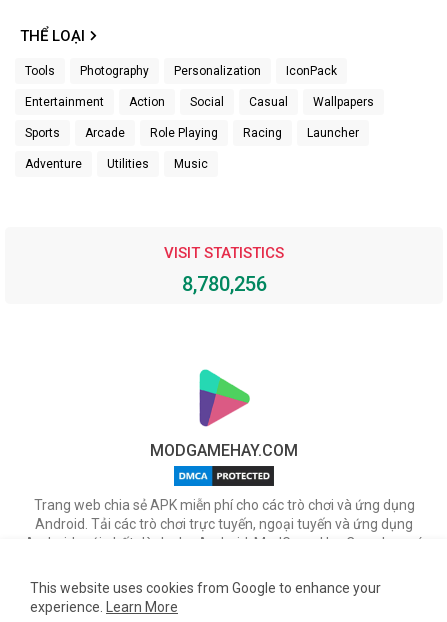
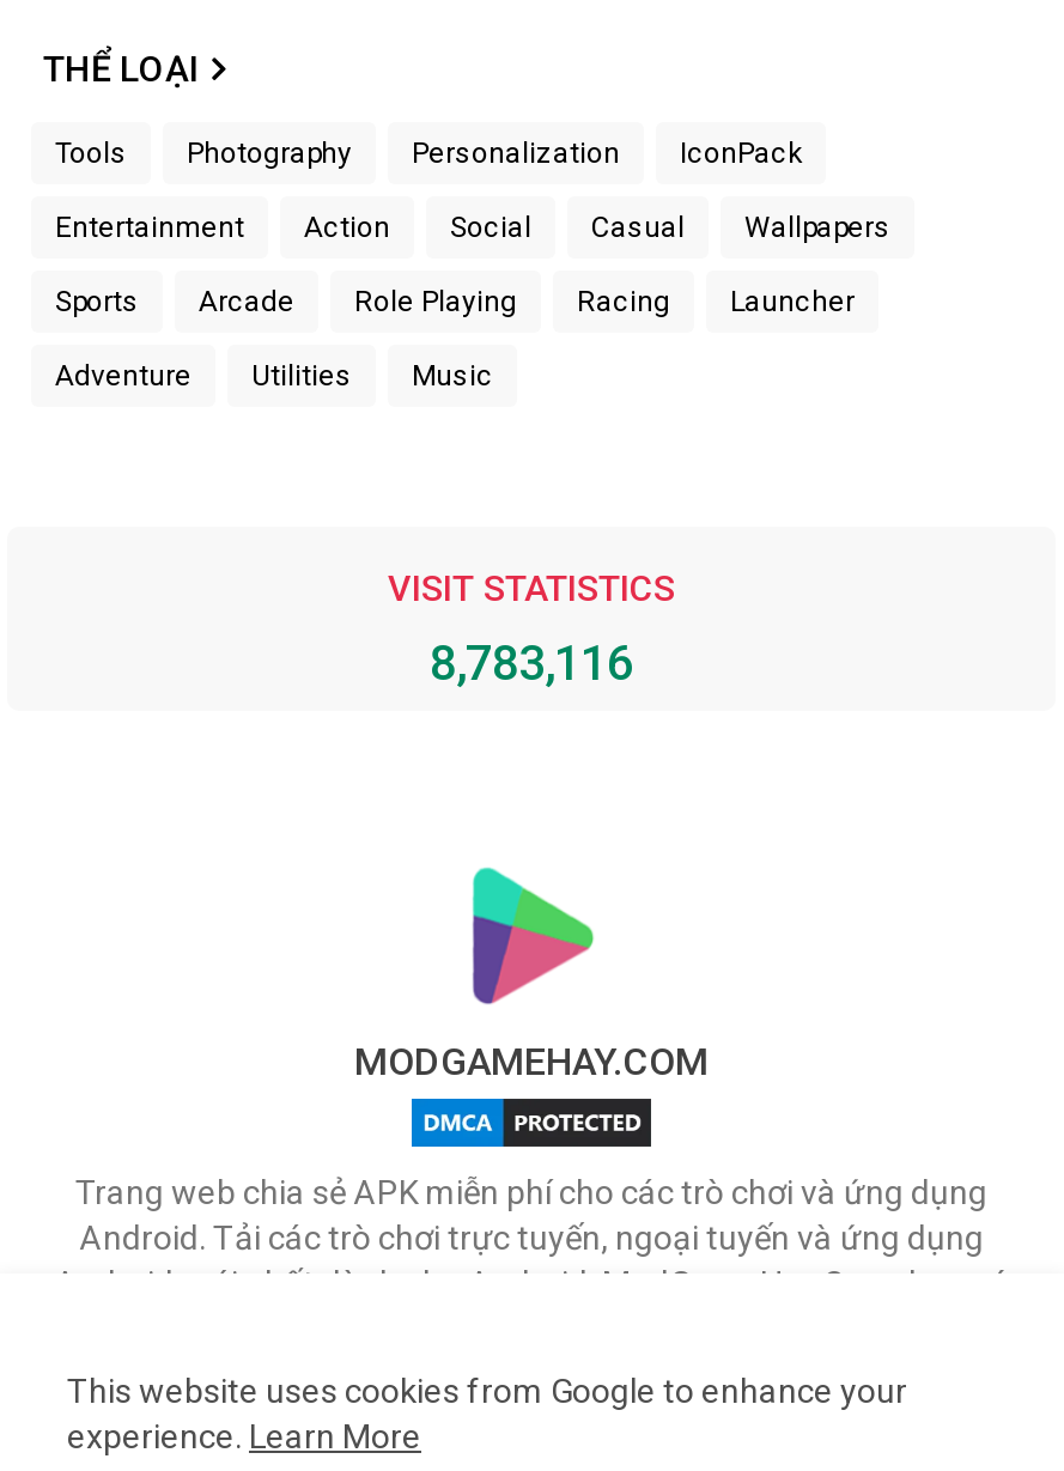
- 8,780,256
+ 8,783,116
